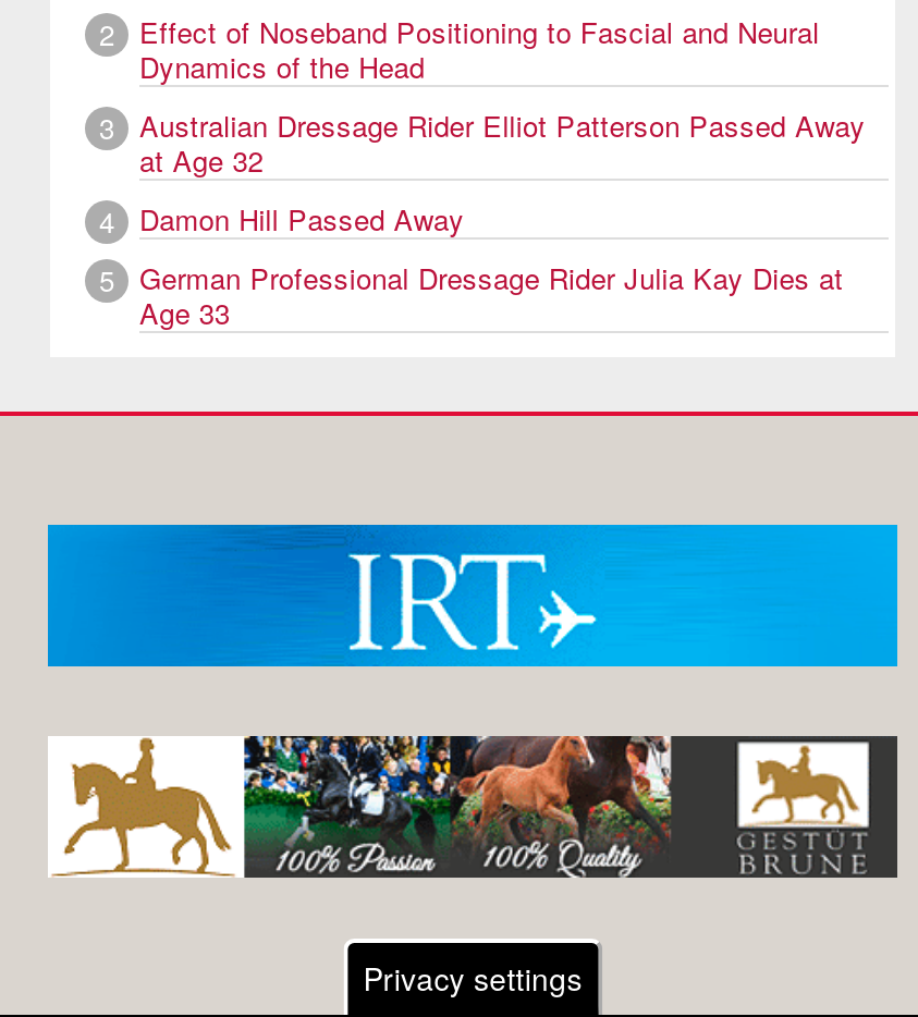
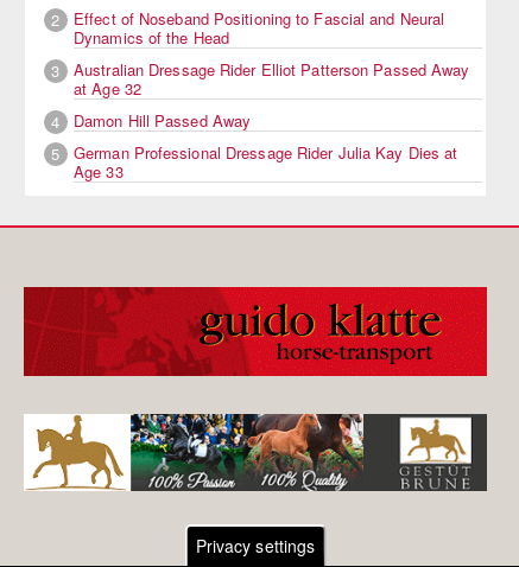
- [image]
+ [image]
